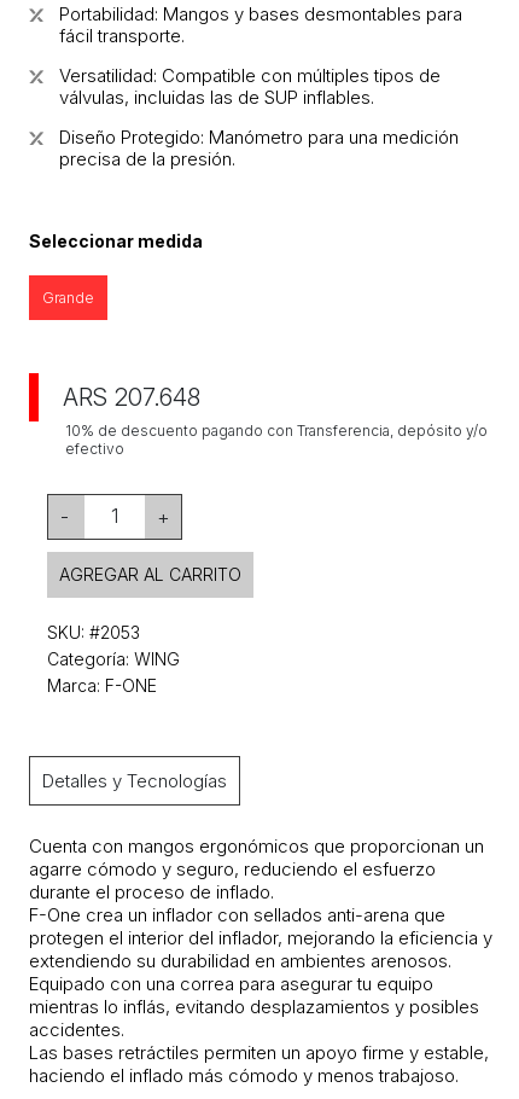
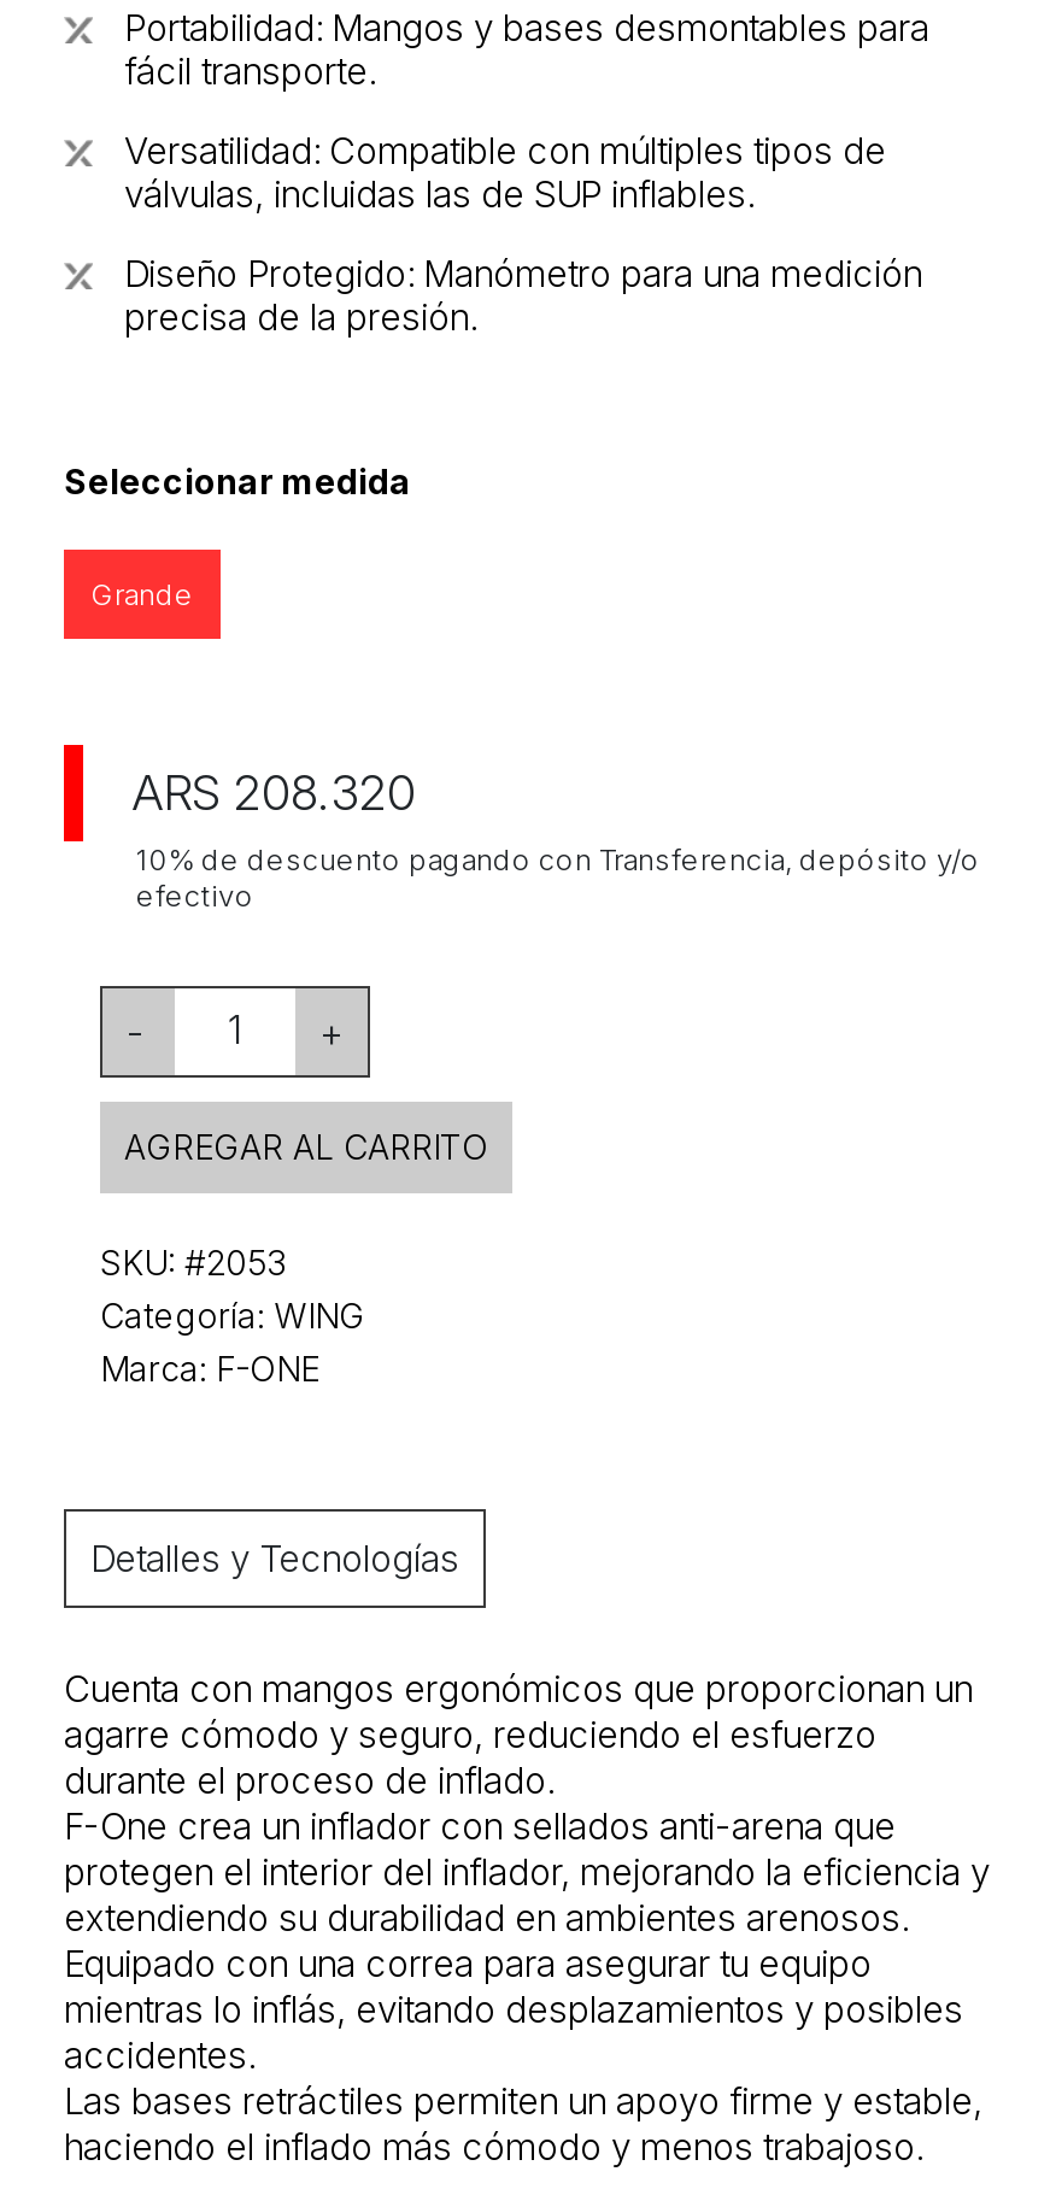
- ARS 207.648
+ ARS 208.320
